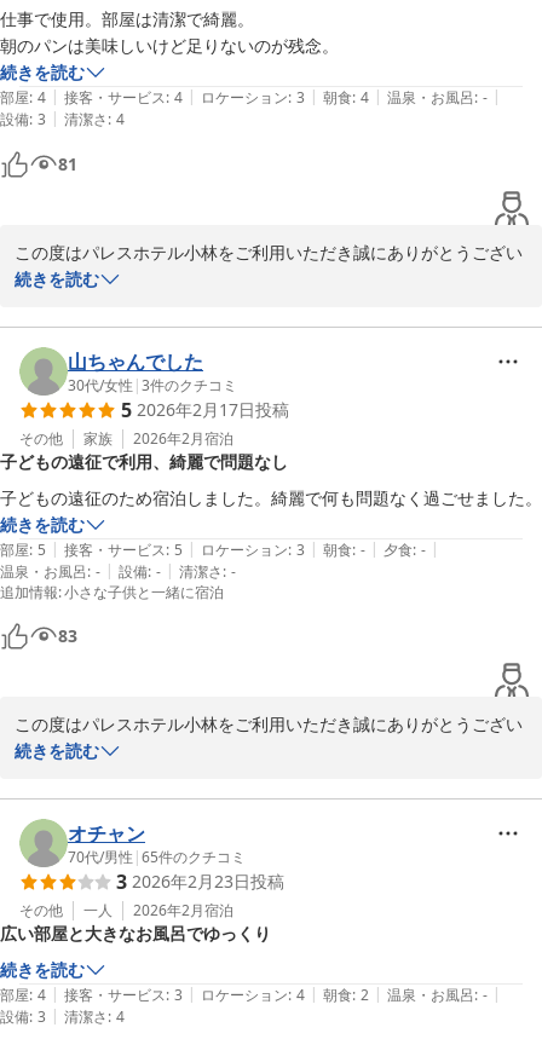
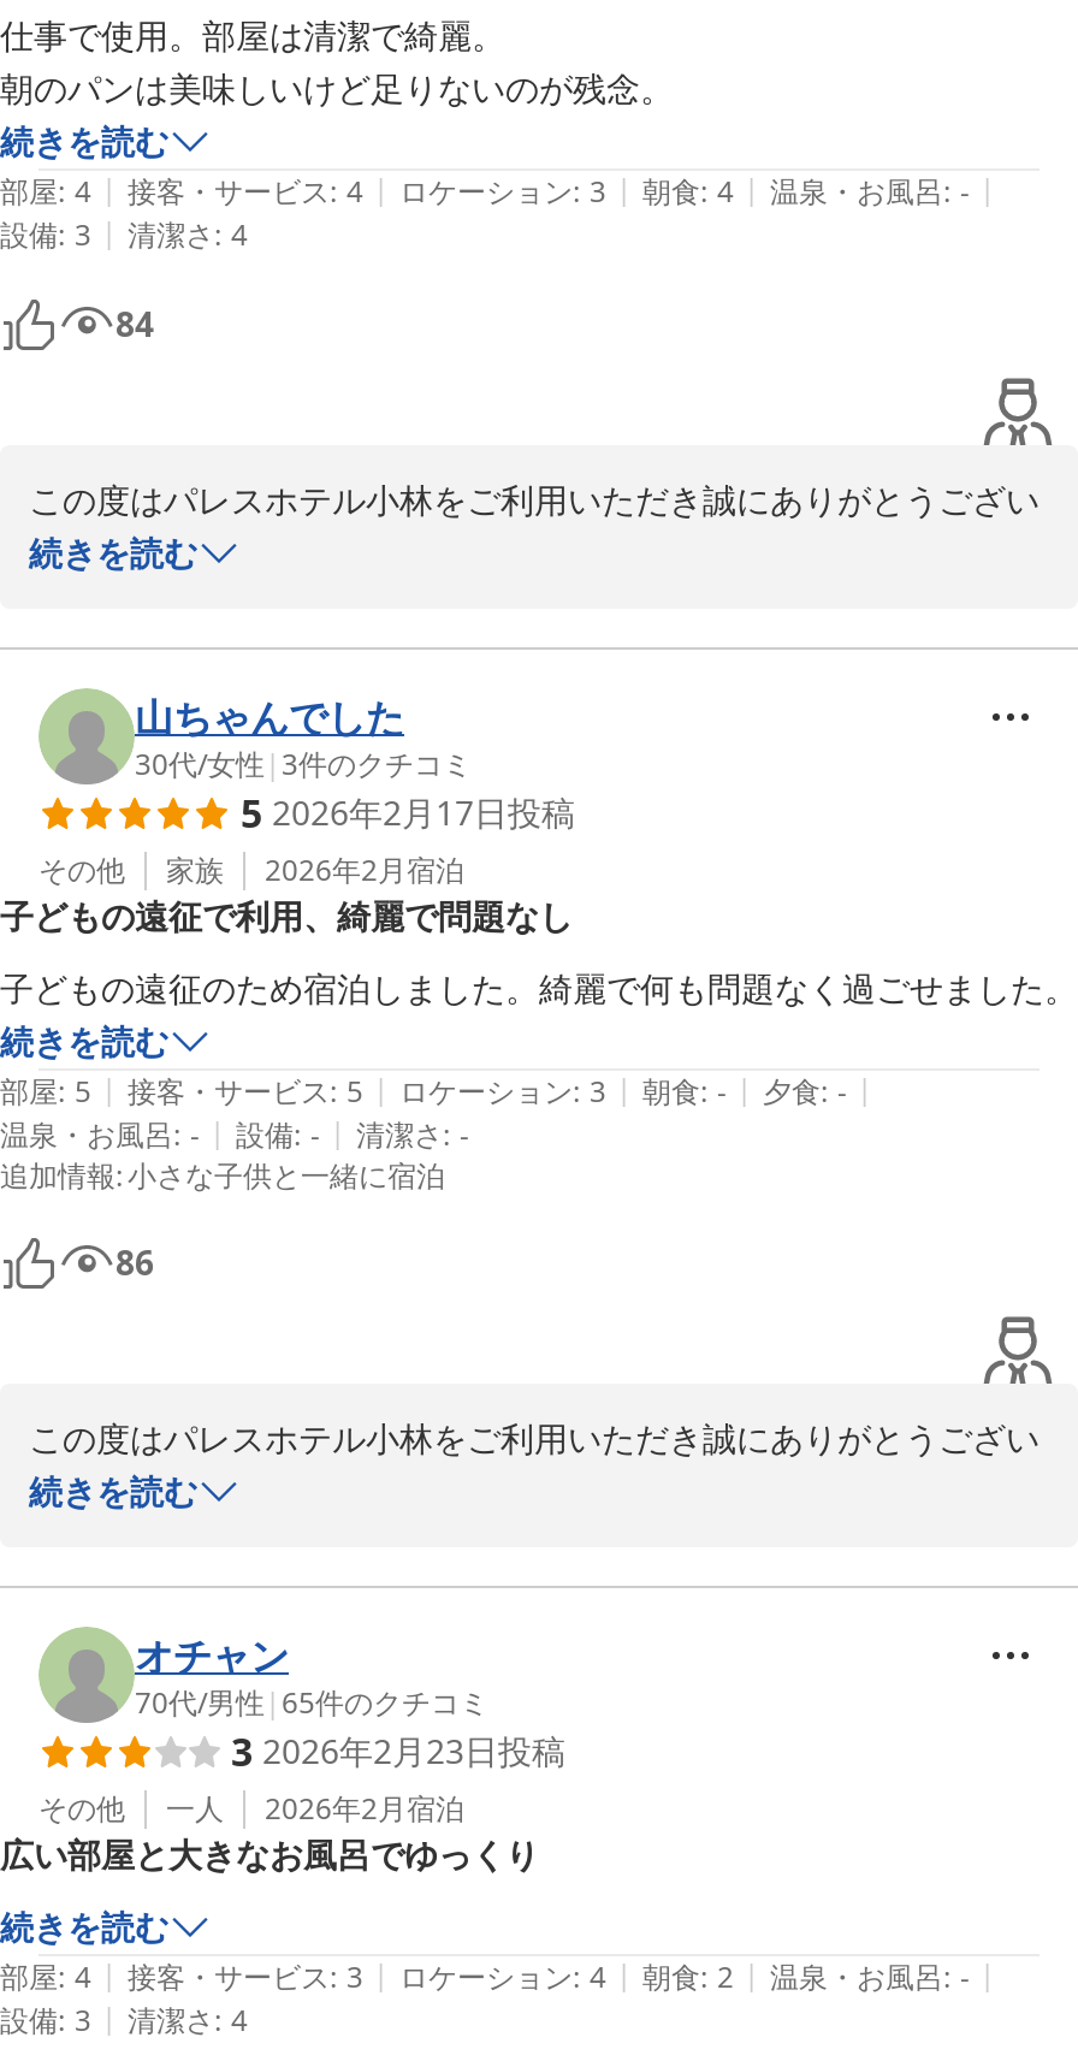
- 81
+ 84

- 83
+ 86
